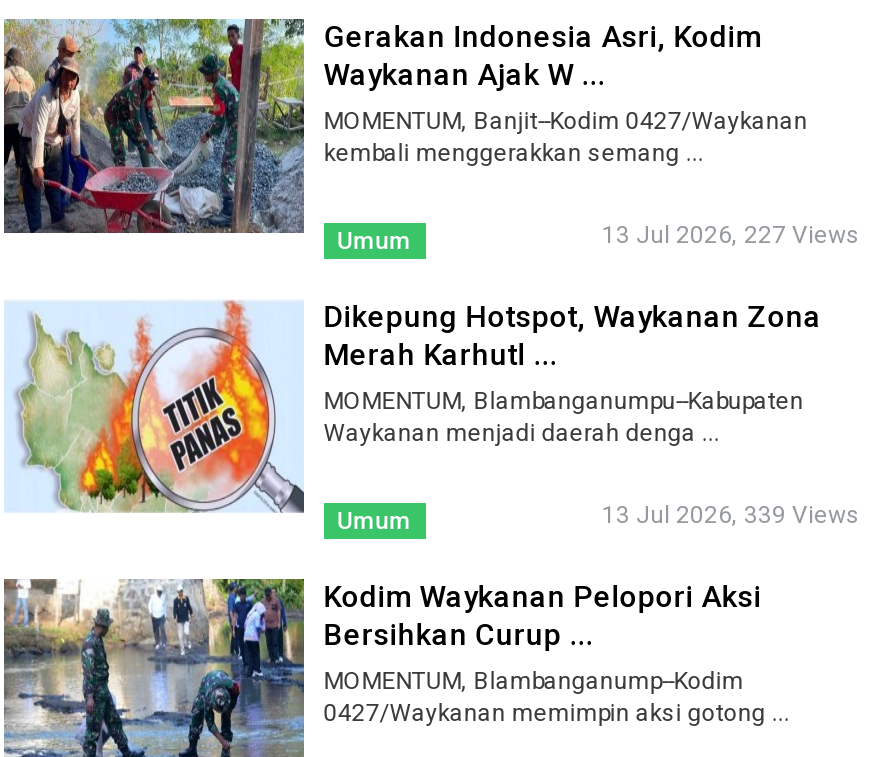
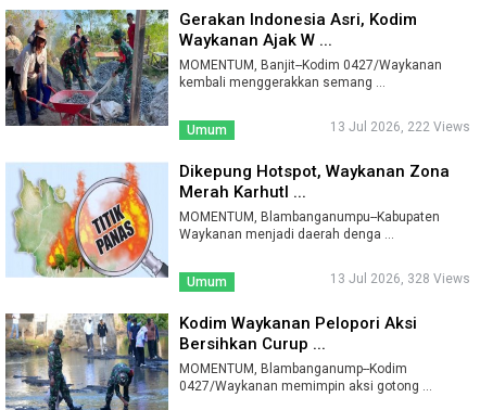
- 13 Jul 2026, 227 Views
+ 13 Jul 2026, 222 Views

- 13 Jul 2026, 339 Views
+ 13 Jul 2026, 328 Views
